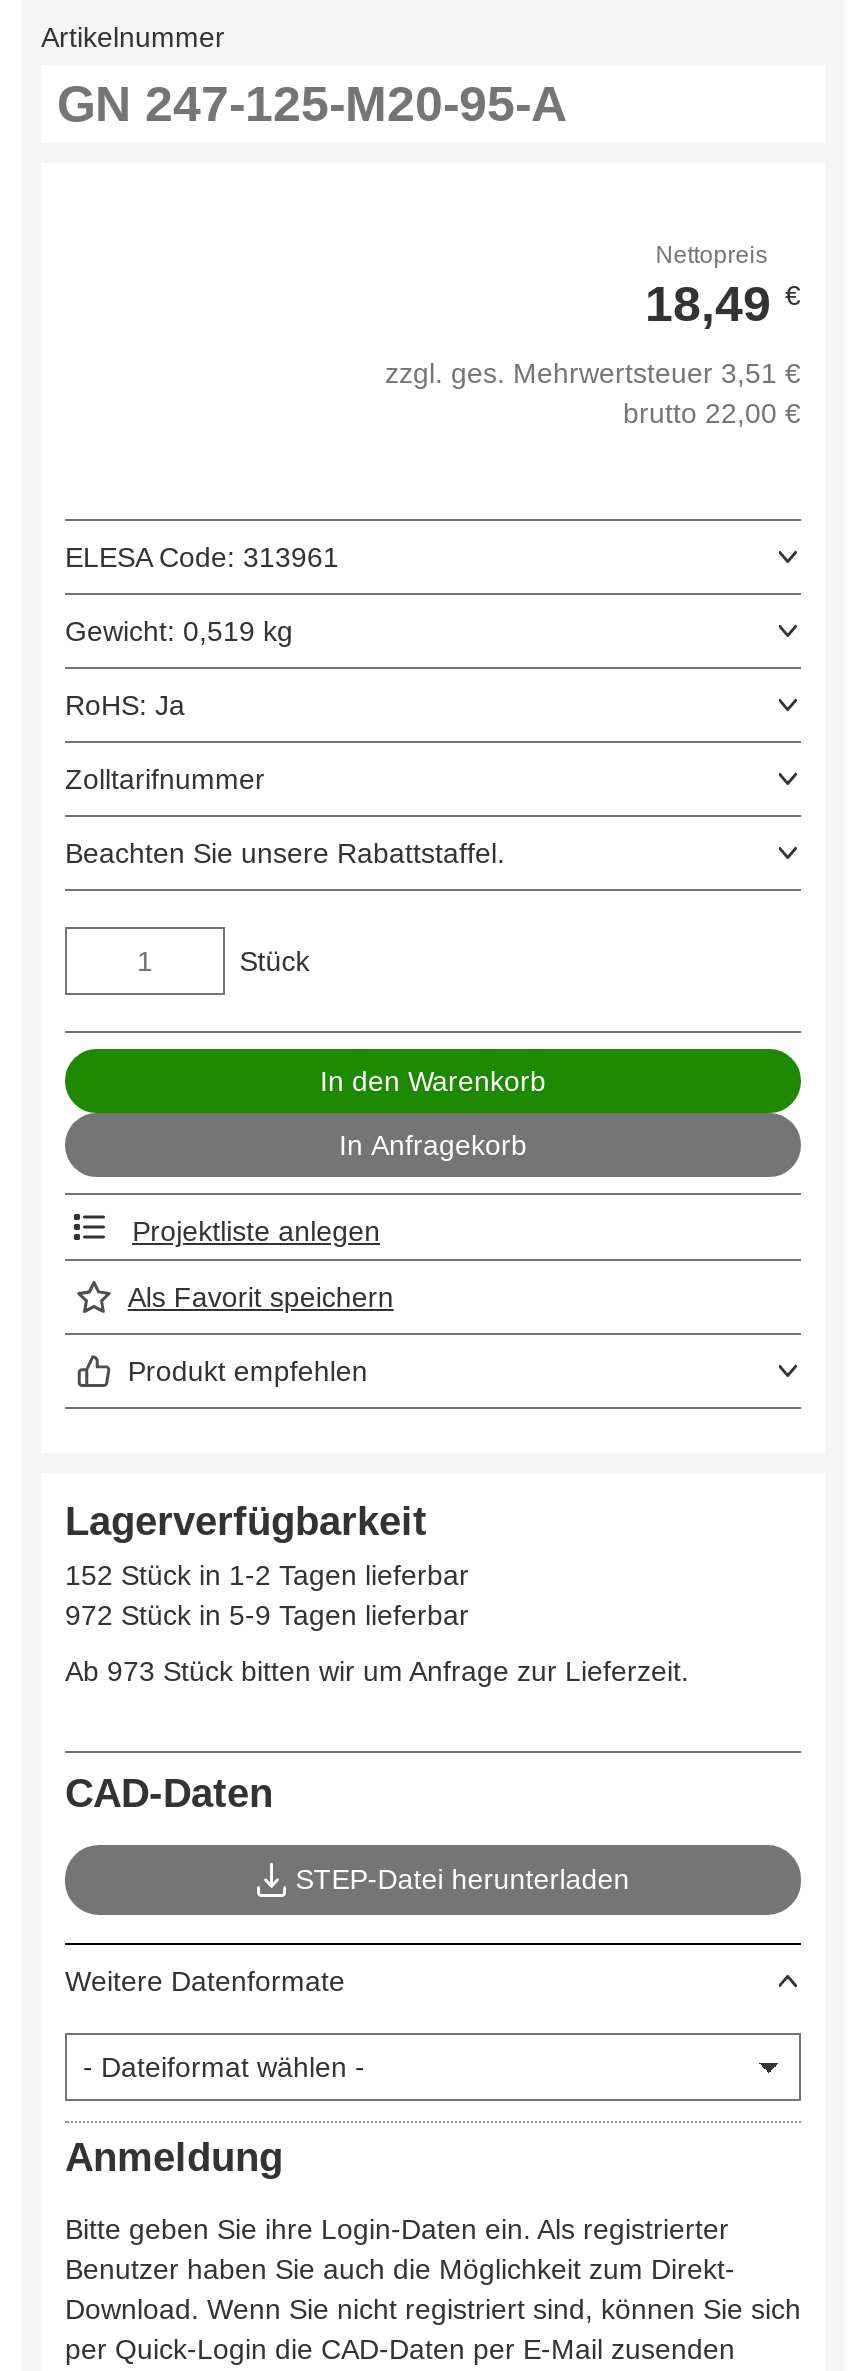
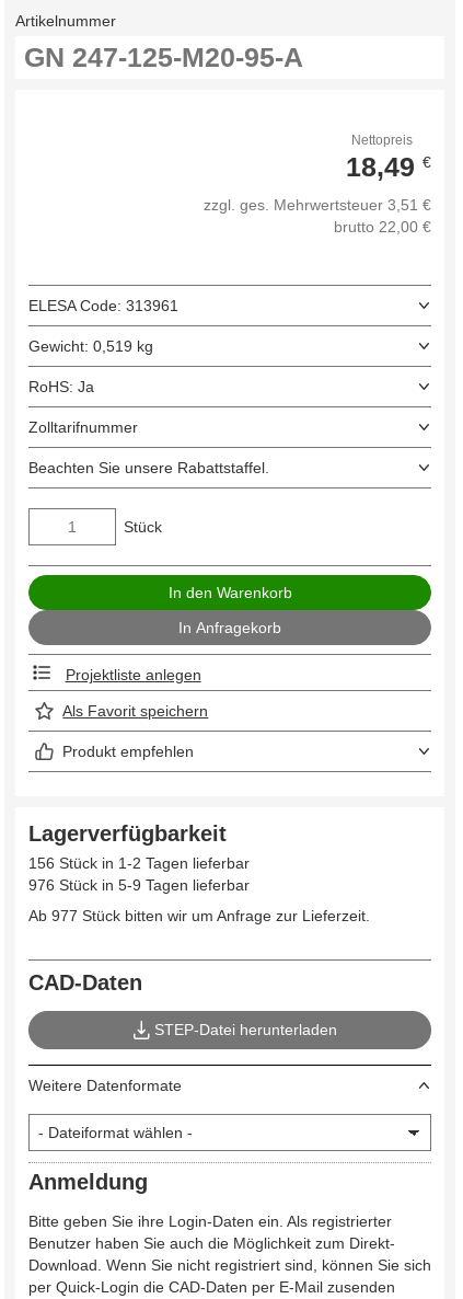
- 152 Stück in 1-2 Tagen lieferbar
+ 156 Stück in 1-2 Tagen lieferbar

- 972 Stück in 5-9 Tagen lieferbar
+ 976 Stück in 5-9 Tagen lieferbar

- Ab 973 Stück bitten wir um Anfrage zur Lieferzeit.
+ Ab 977 Stück bitten wir um Anfrage zur Lieferzeit.
